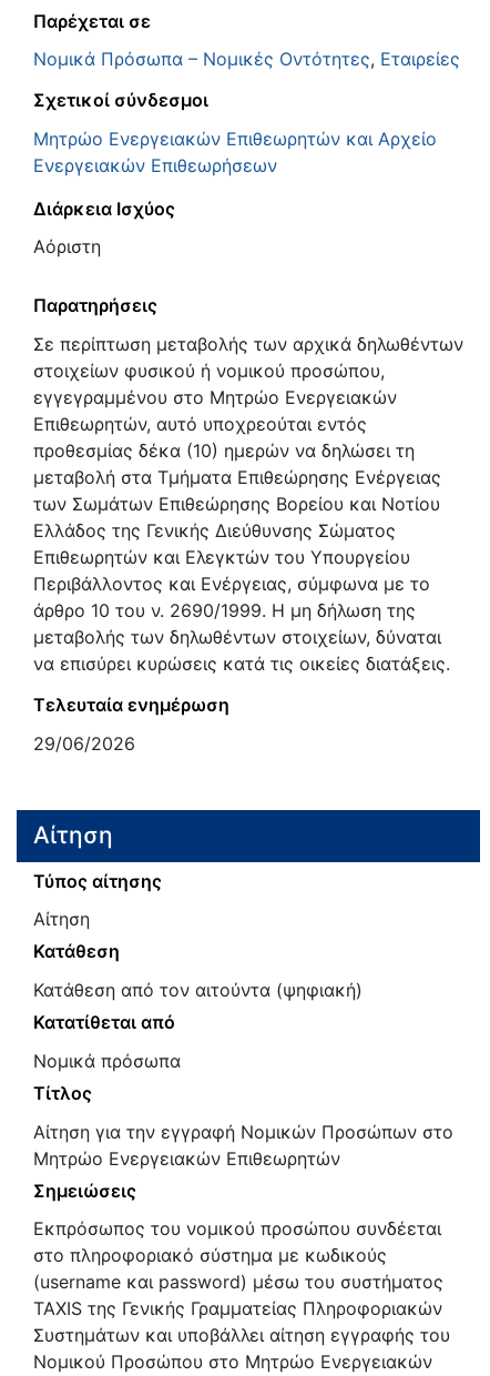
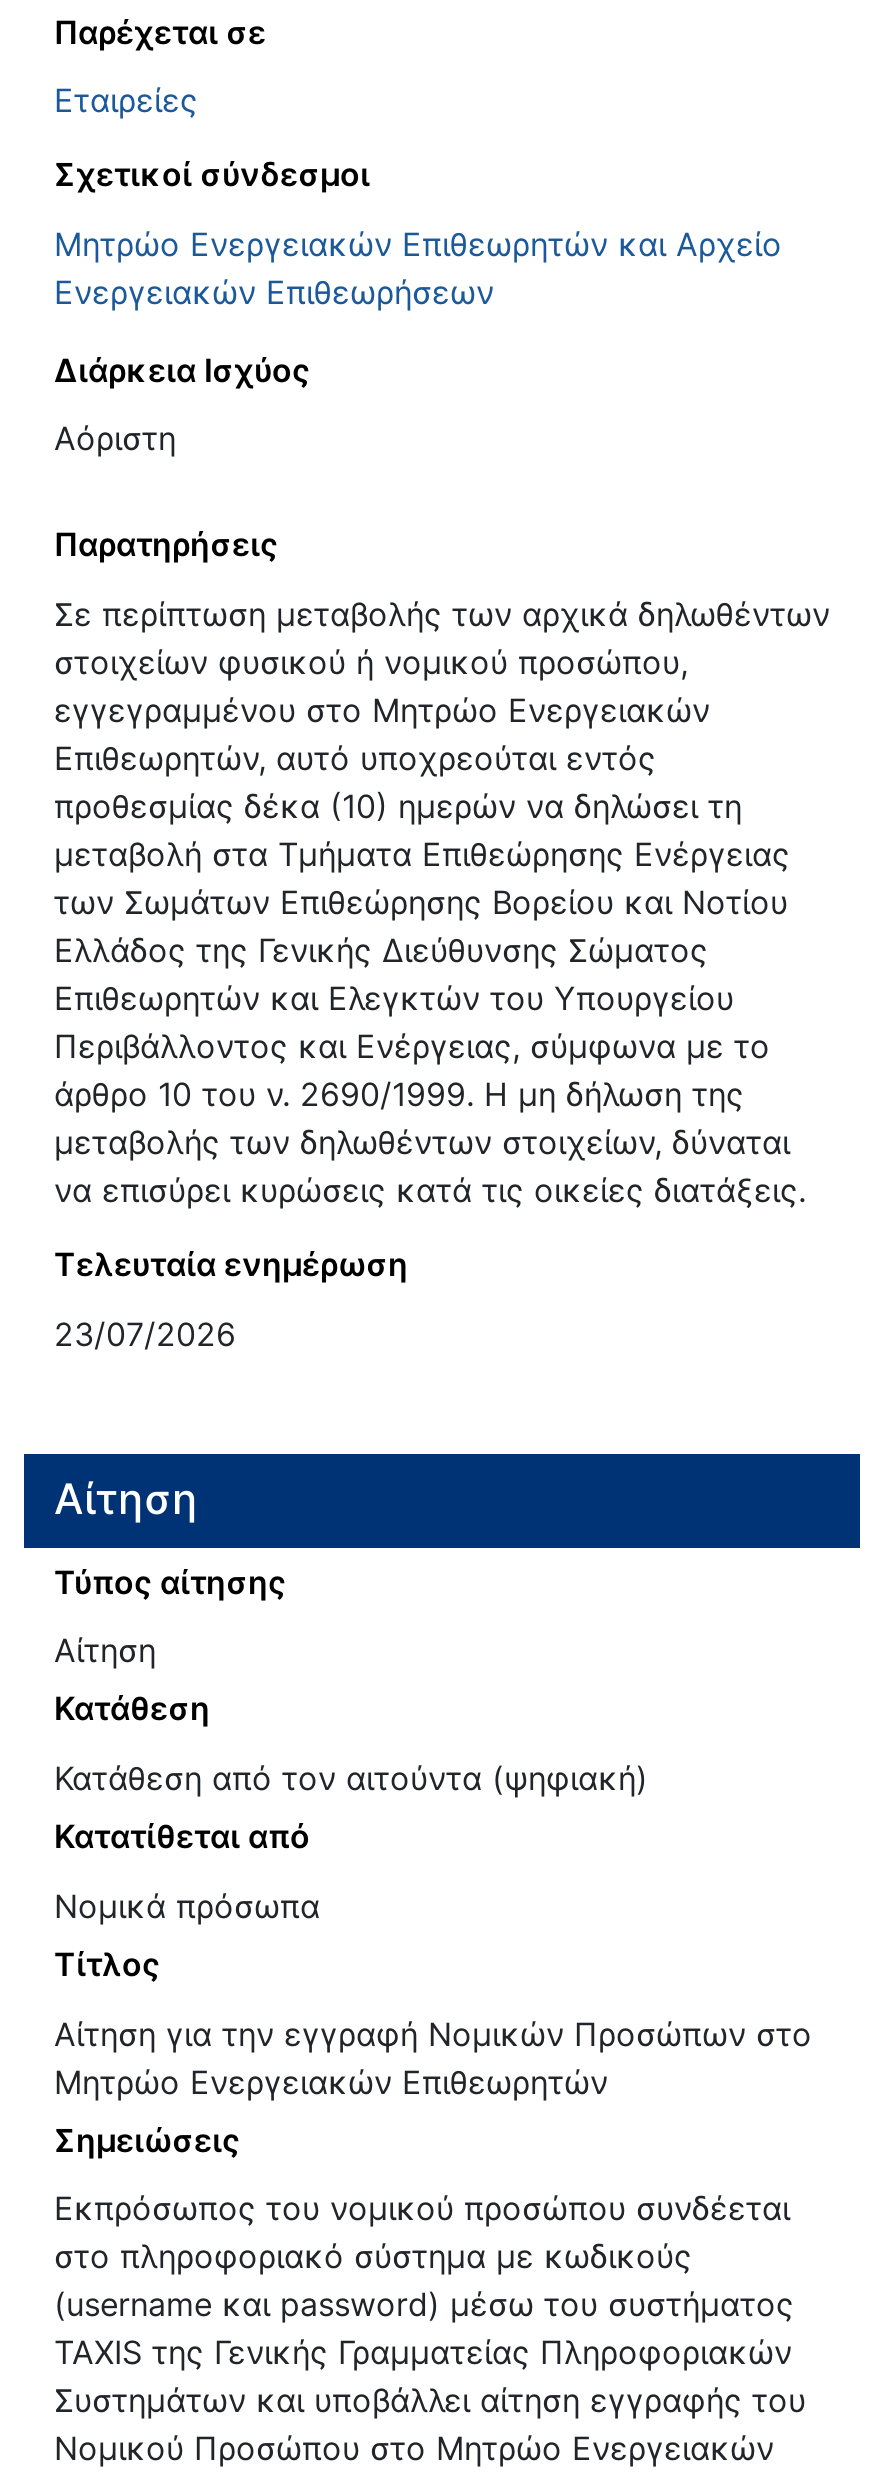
- Νομικά Πρόσωπα – Νομικές Οντότητες, Εταιρείες
+ Εταιρείες

- 29/06/2026
+ 23/07/2026
